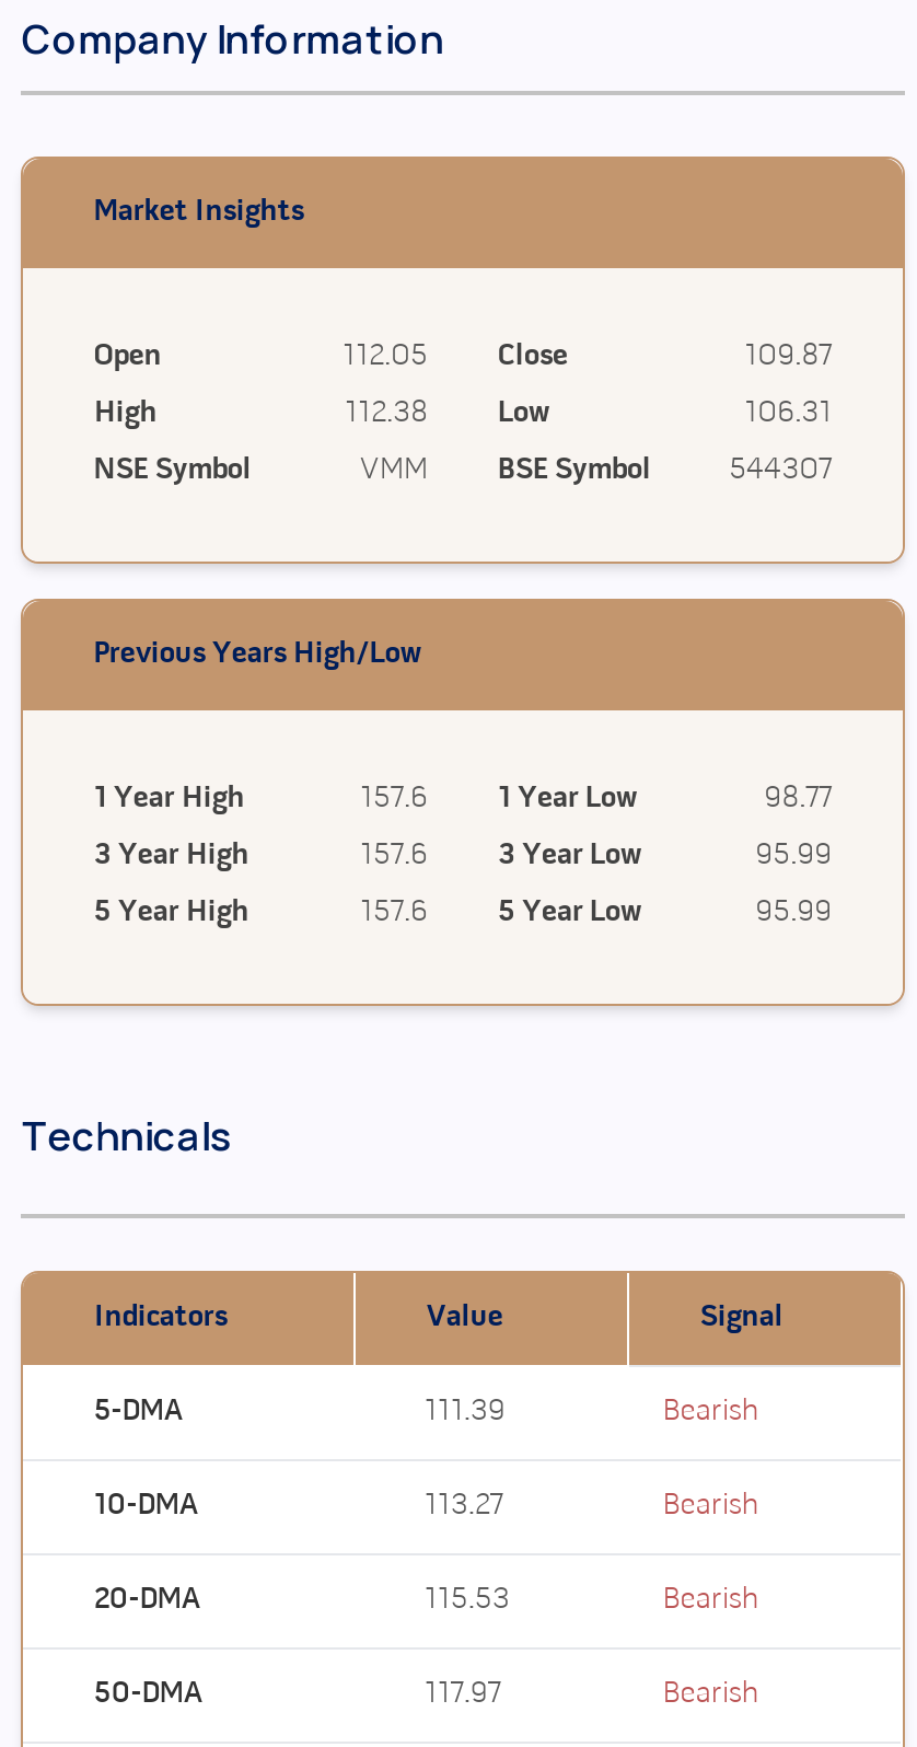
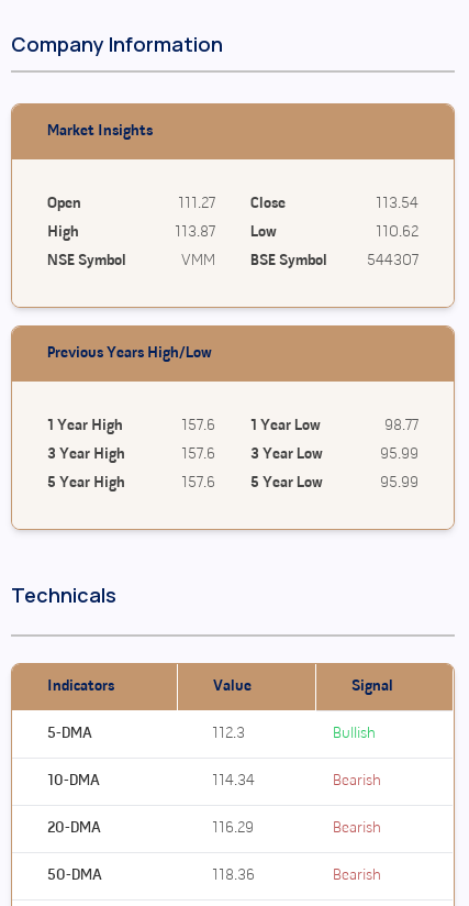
- 112.05
+ 111.27

- 109.87
+ 113.54

- 112.38
+ 113.87

- 106.31
+ 110.62

- 111.39
- Bearish
+ 112.3
+ Bullish

- 113.27
+ 114.34

- 115.53
+ 116.29

- 117.97
+ 118.36
